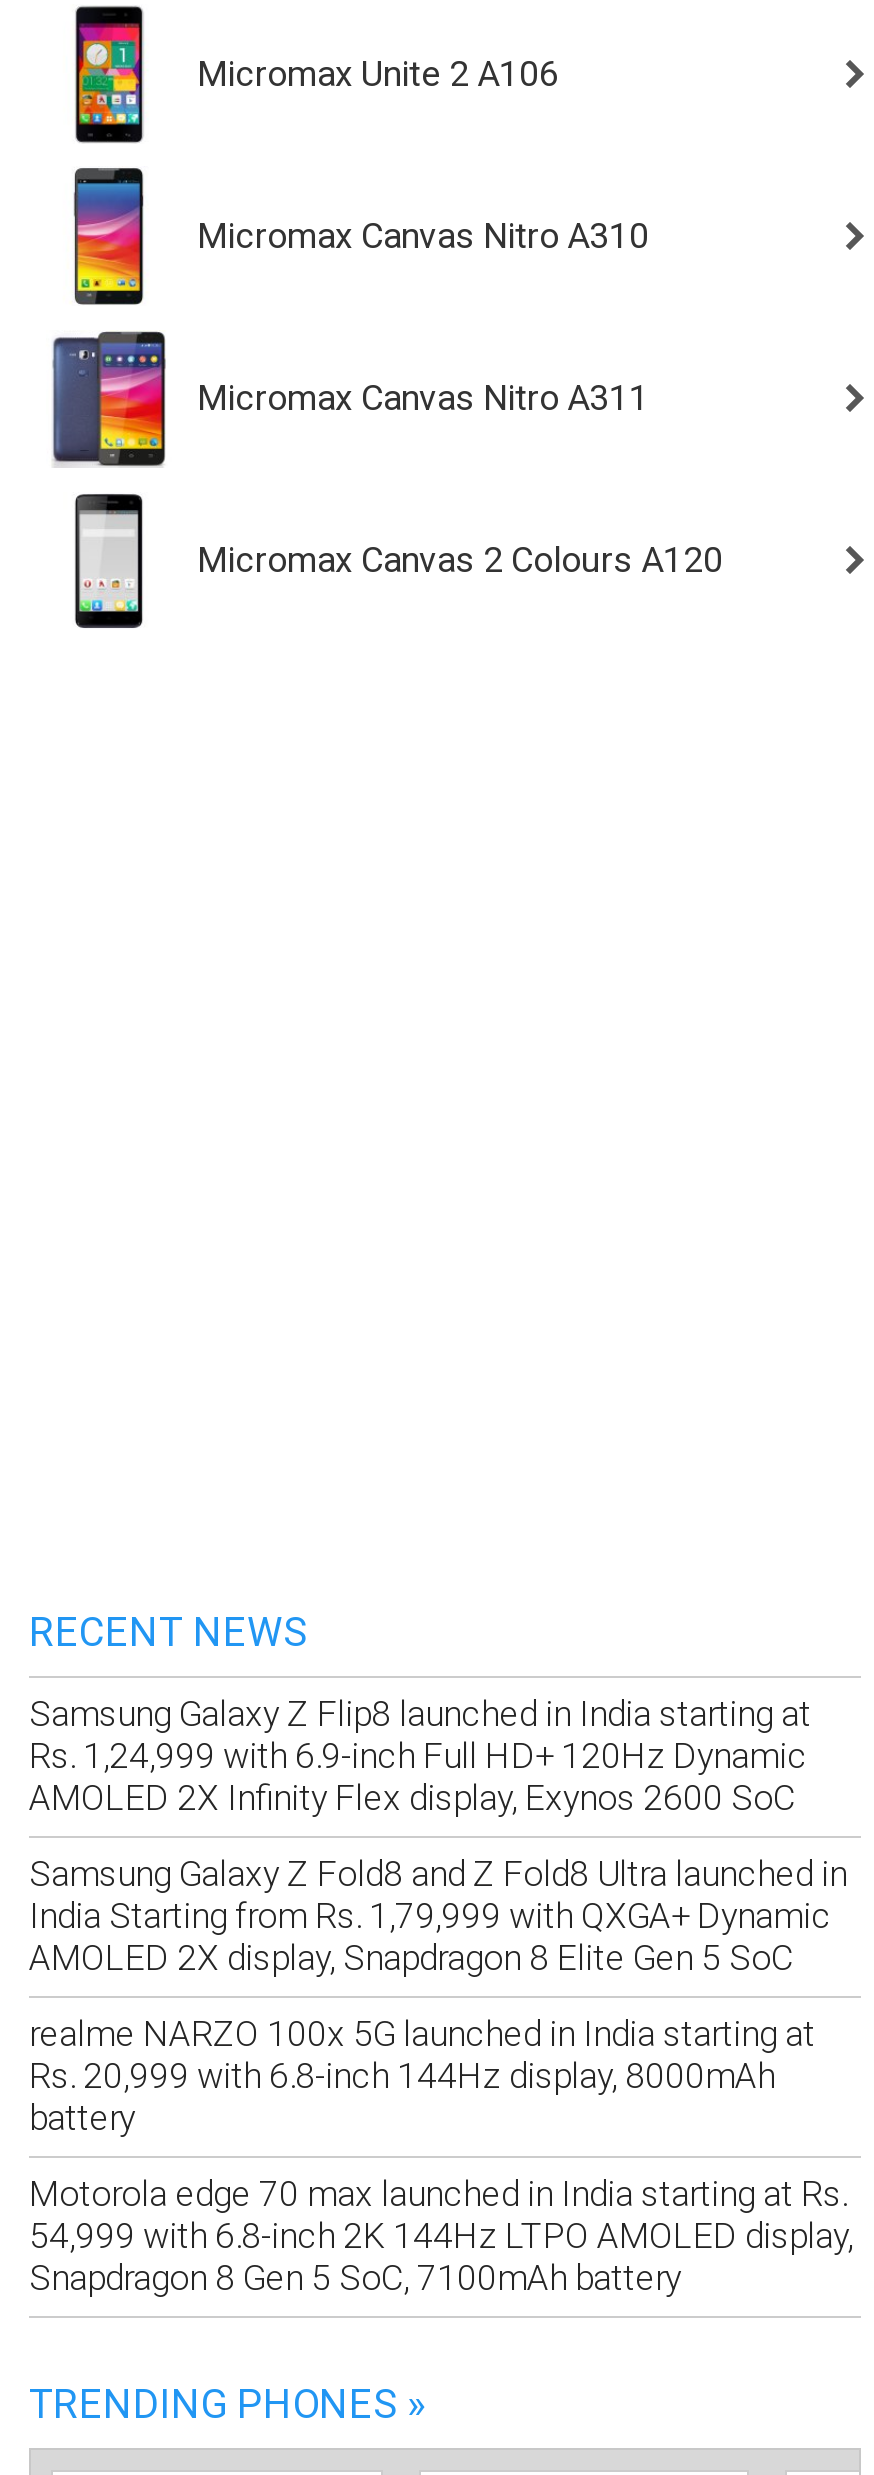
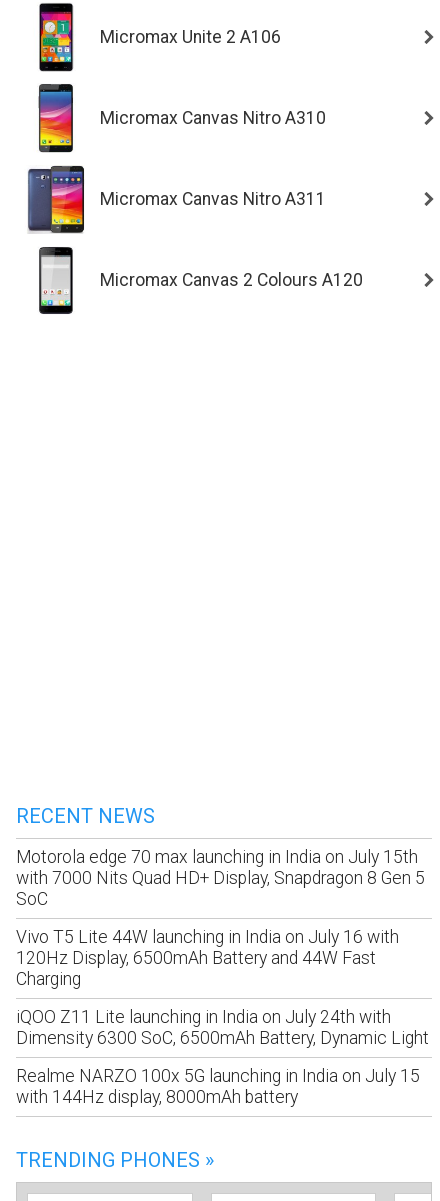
- Samsung Galaxy Z Flip8 launched in India starting at
- Rs. 1,24,999 with 6.9-inch Full HD+ 120Hz Dynamic
- AMOLED 2X Infinity Flex display, Exynos 2600 SoC
+ Motorola edge 70 max launching in India on July 15th
+ with 7000 Nits Quad HD+ Display, Snapdragon 8 Gen 5
+ SoC

- Samsung Galaxy Z Fold8 and Z Fold8 Ultra launched in
- India Starting from Rs. 1,79,999 with QXGA+ Dynamic
- AMOLED 2X display, Snapdragon 8 Elite Gen 5 SoC
+ Vivo T5 Lite 44W launching in India on July 16 with
+ 120Hz Display, 6500mAh Battery and 44W Fast
+ Charging

- realme NARZO 100x 5G launched in India starting at
- Rs. 20,999 with 6.8-inch 144Hz display, 8000mAh
- battery
+ iQOO Z11 Lite launching in India on July 24th with
+ Dimensity 6300 SoC, 6500mAh Battery, Dynamic Light

- Motorola edge 70 max launched in India starting at Rs.
- 54,999 with 6.8-inch 2K 144Hz LTPO AMOLED display,
- Snapdragon 8 Gen 5 SoC, 7100mAh battery
+ Realme NARZO 100x 5G launching in India on July 15
+ with 144Hz display, 8000mAh battery
